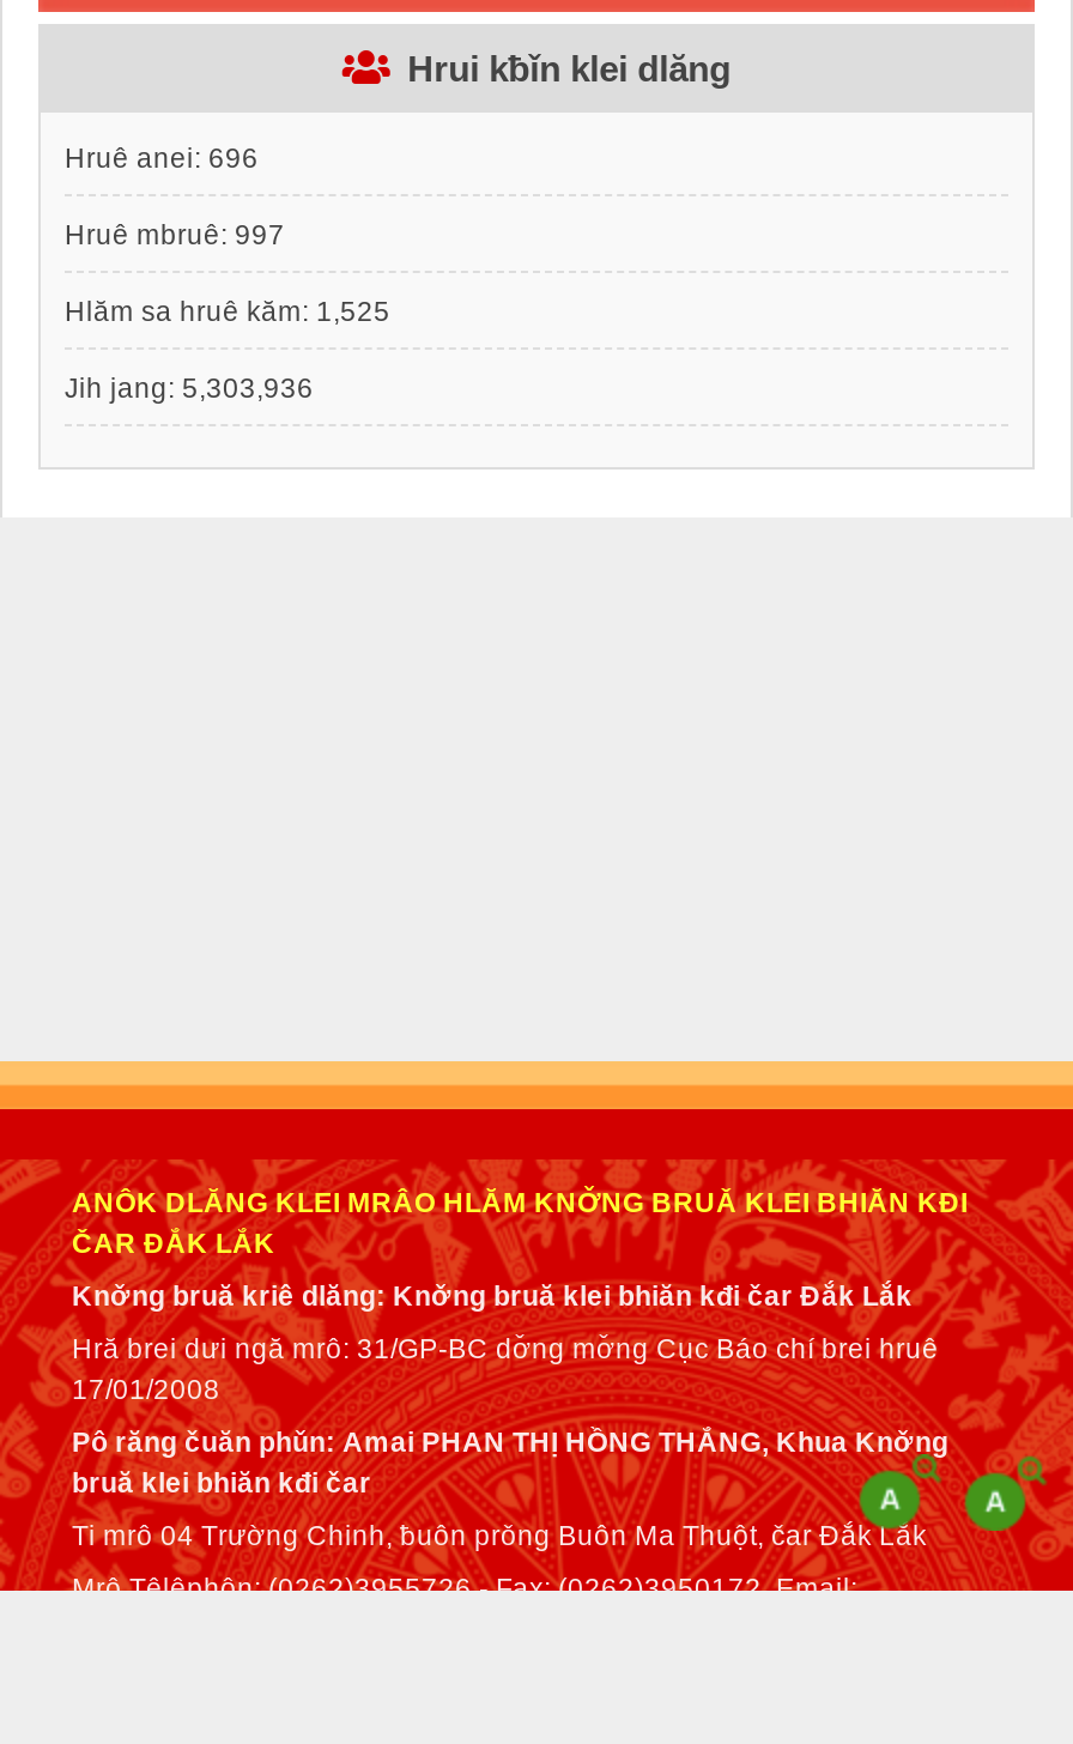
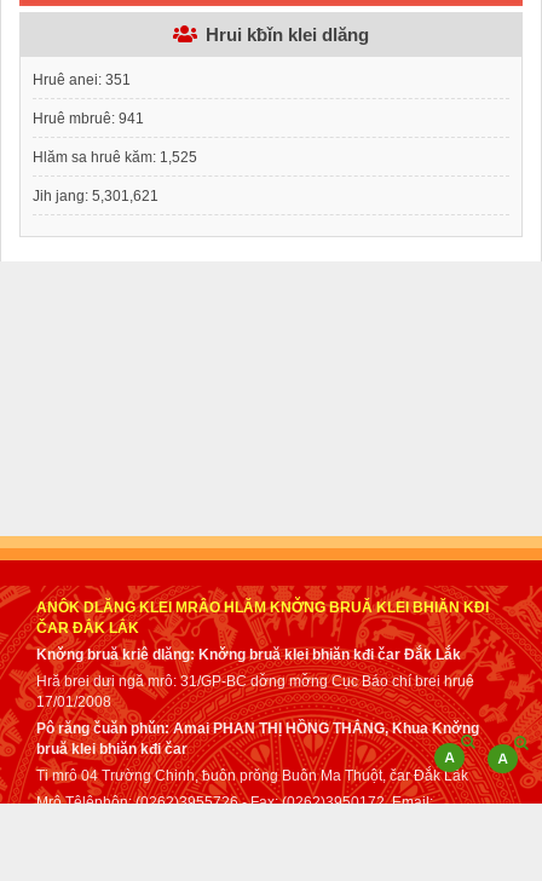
- Hruê anei: 696
+ Hruê anei: 351

- Hruê mbruê: 997
+ Hruê mbruê: 941

- Jih jang: 5,303,936
+ Jih jang: 5,301,621
